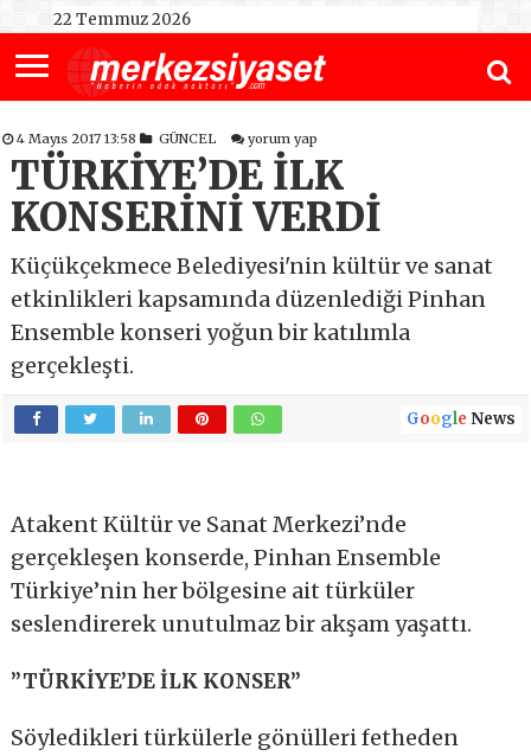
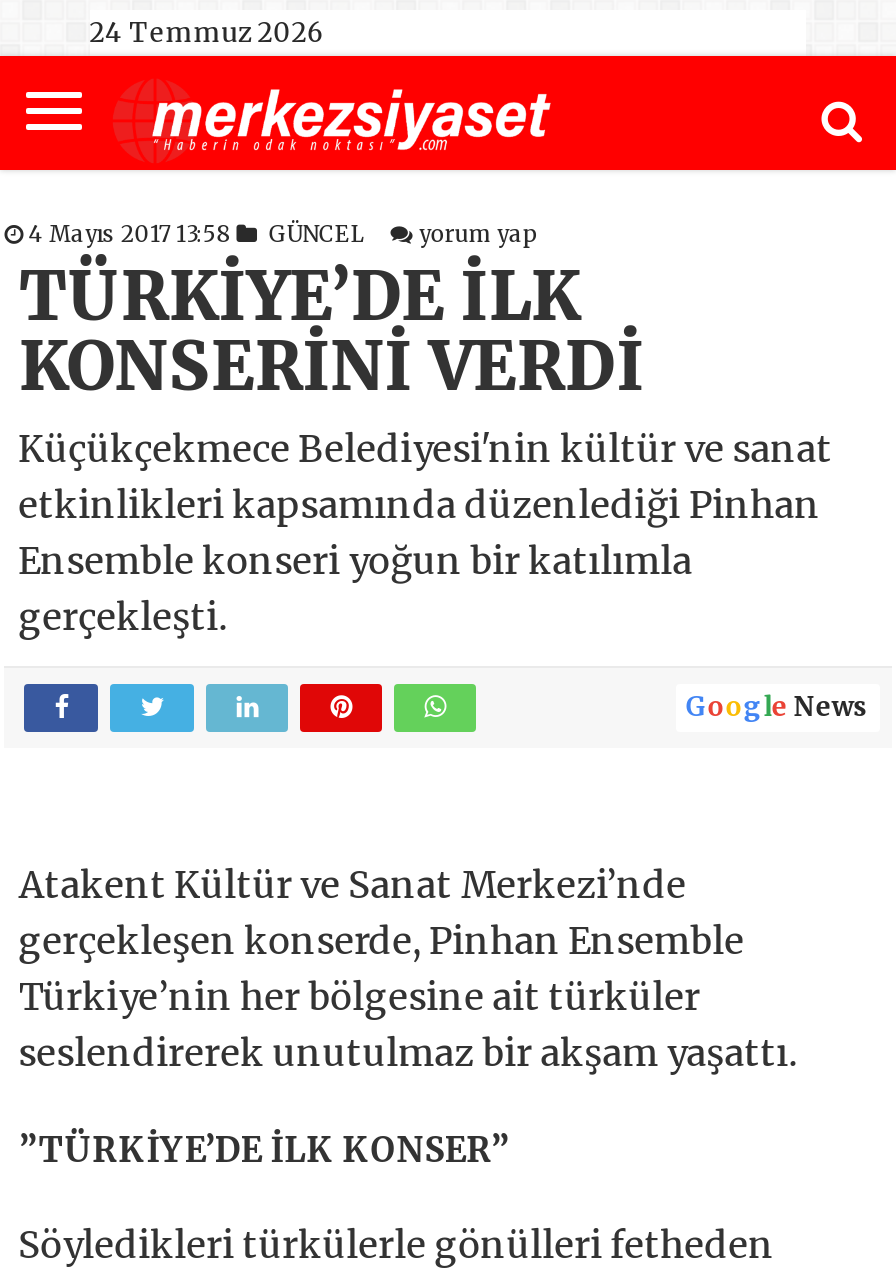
- 22 Temmuz 2026
+ 24 Temmuz 2026
